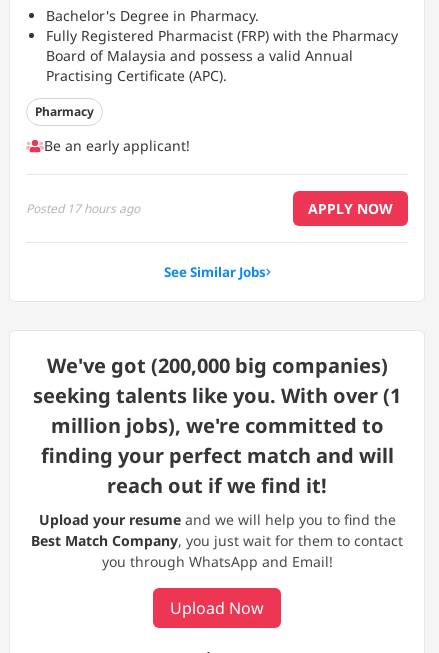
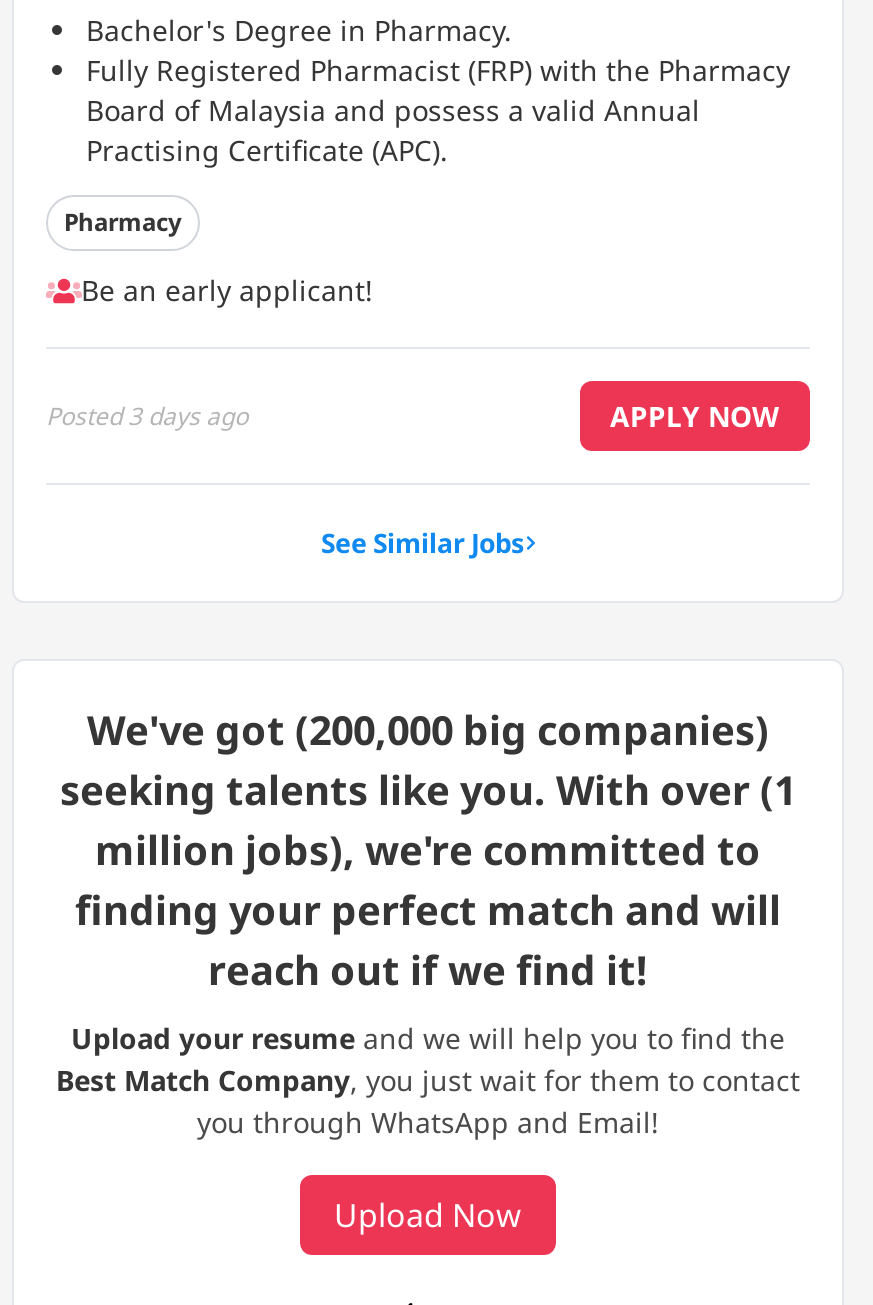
- Posted17 hours ago
+ Posted3 days ago
